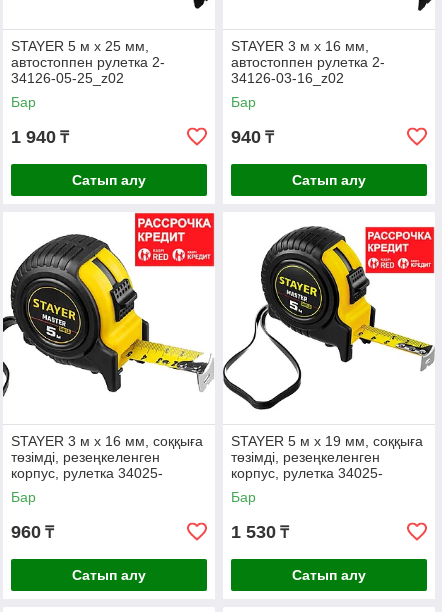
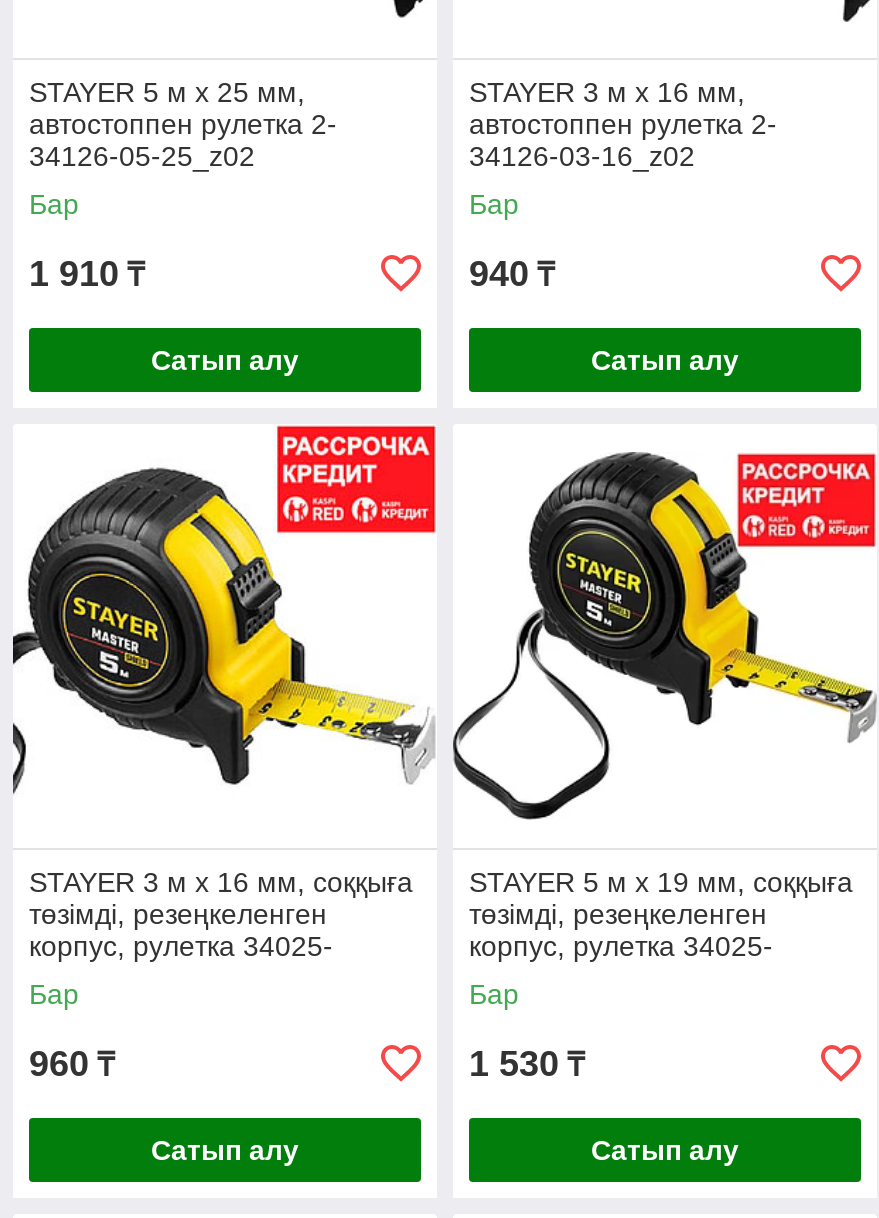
- 1 940 ₸
+ 1 910 ₸
